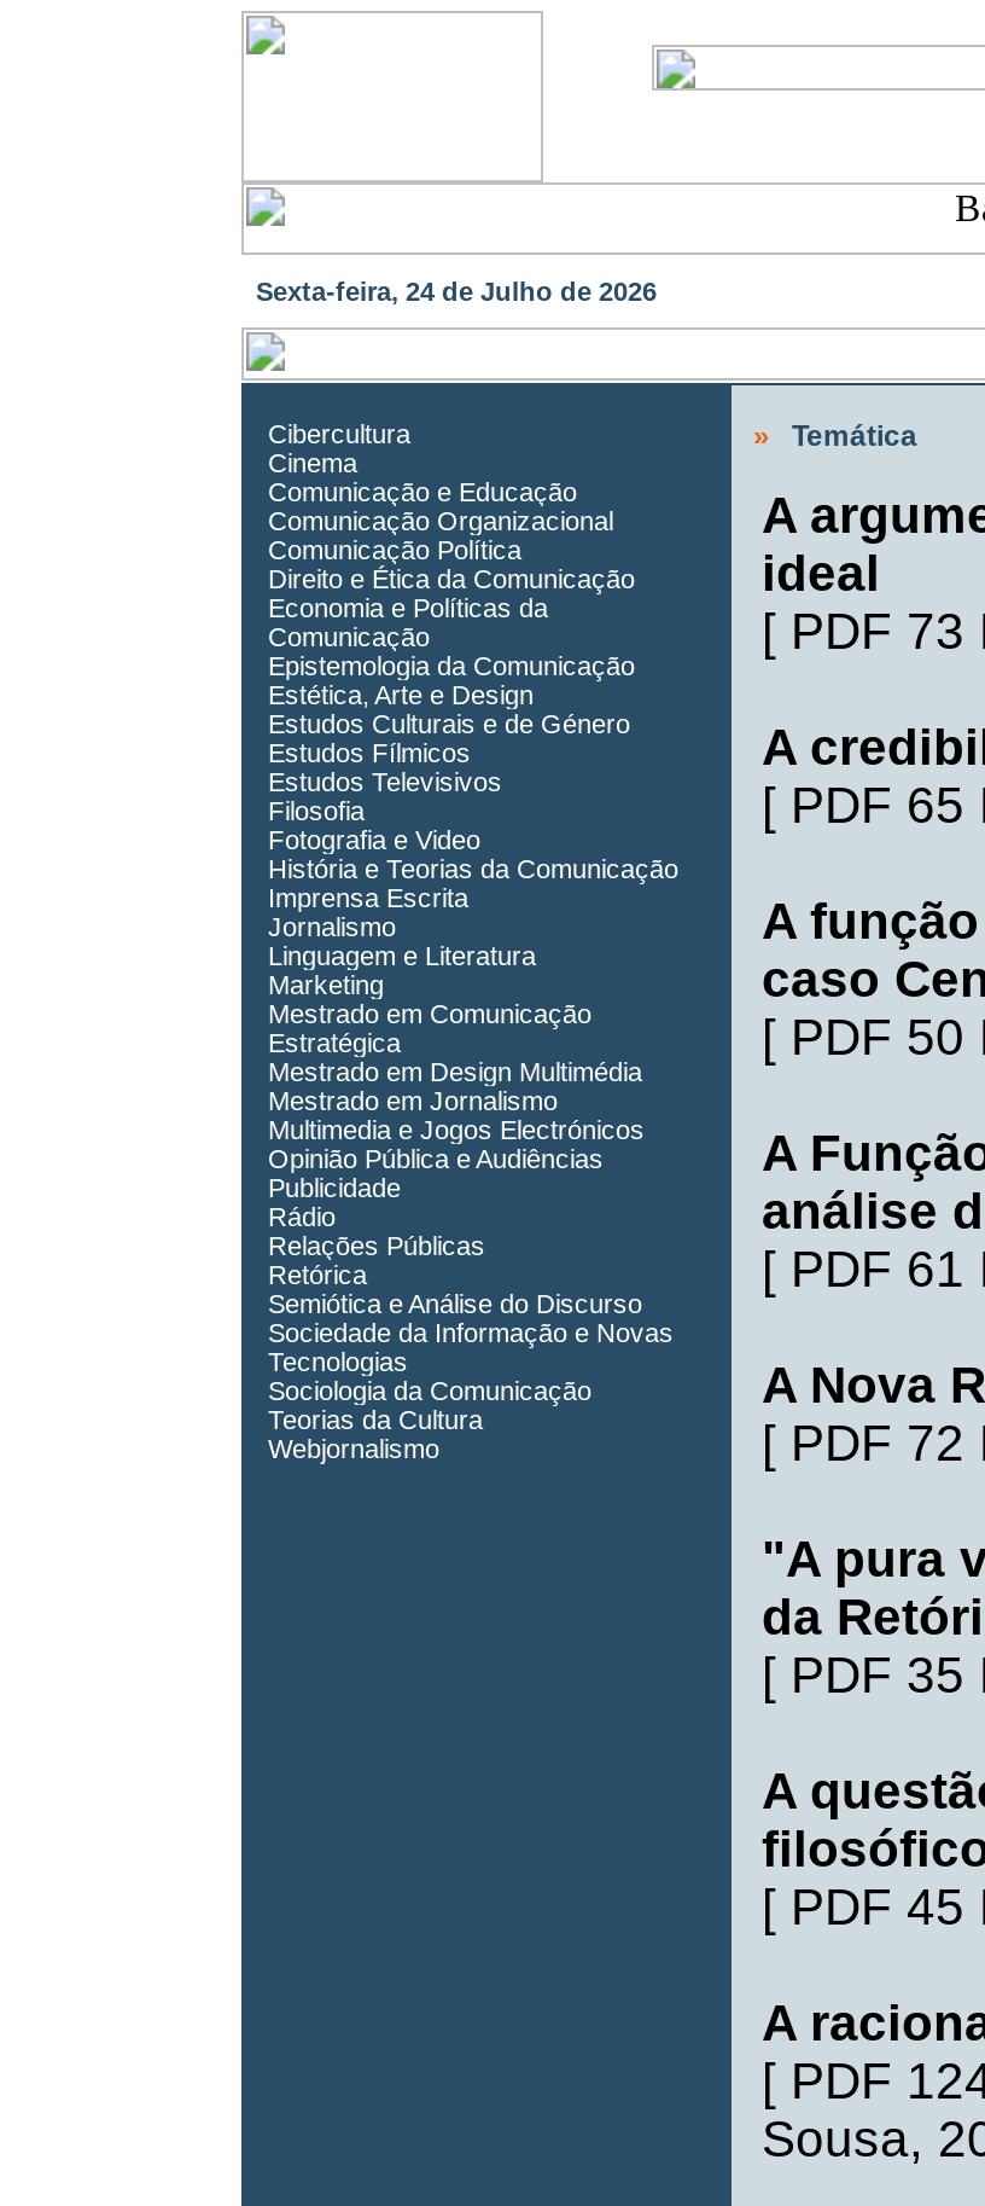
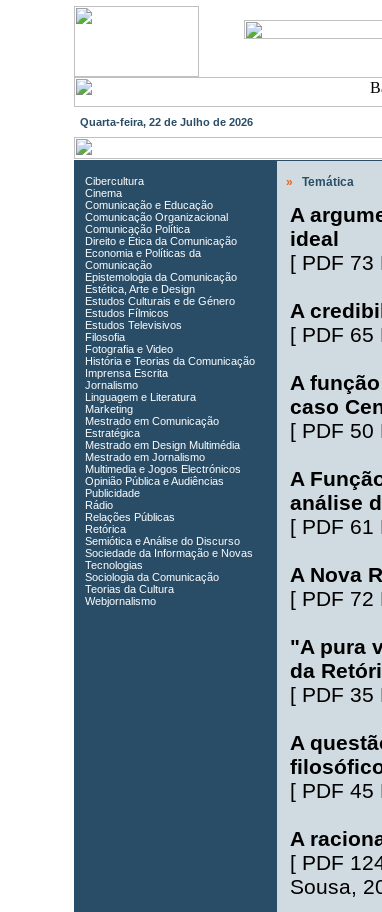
- Sexta-feira, 24 de Julho de 2026
+ Quarta-feira, 22 de Julho de 2026
